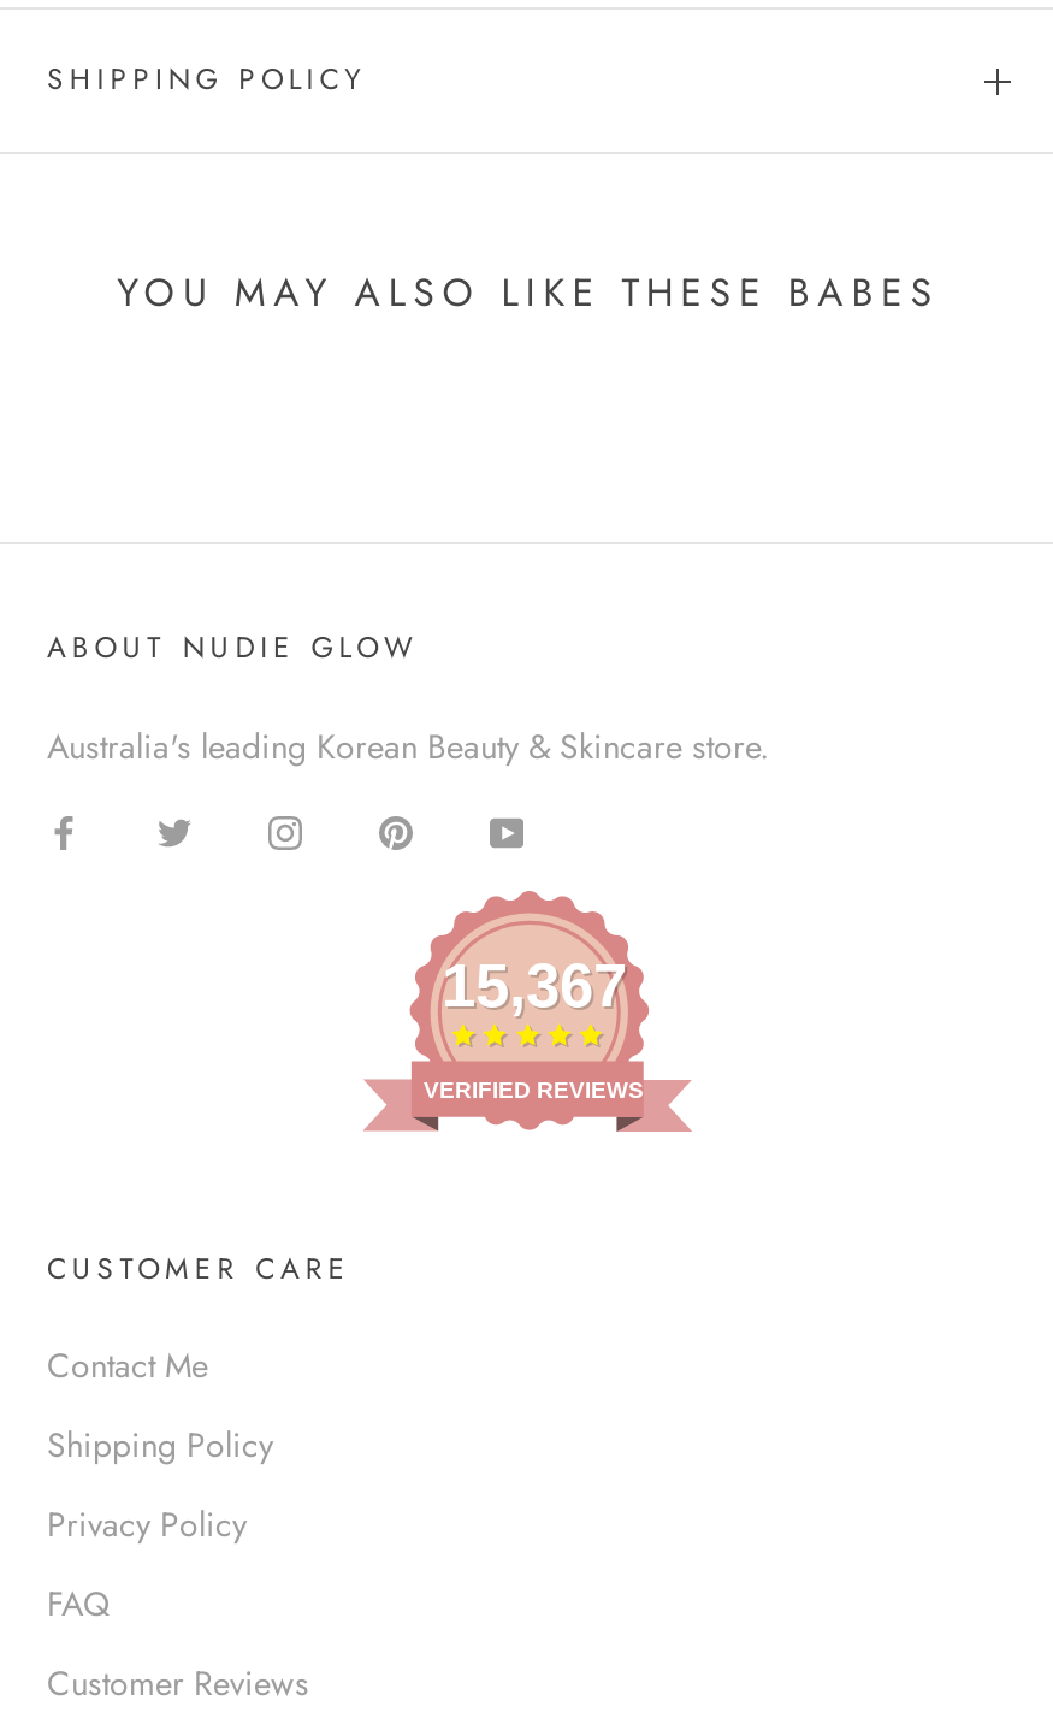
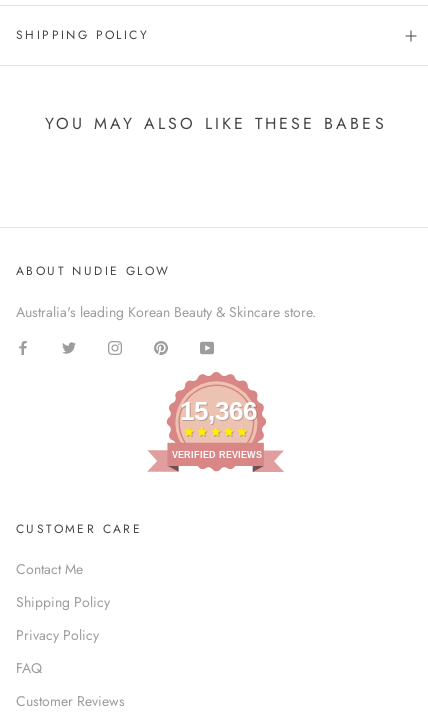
- 15,367
+ 15,366
